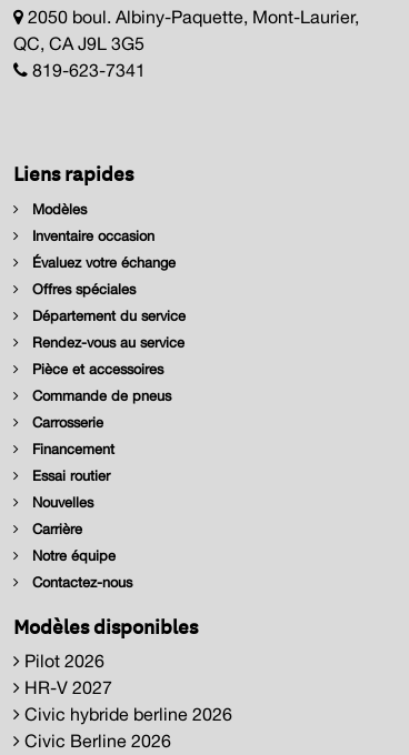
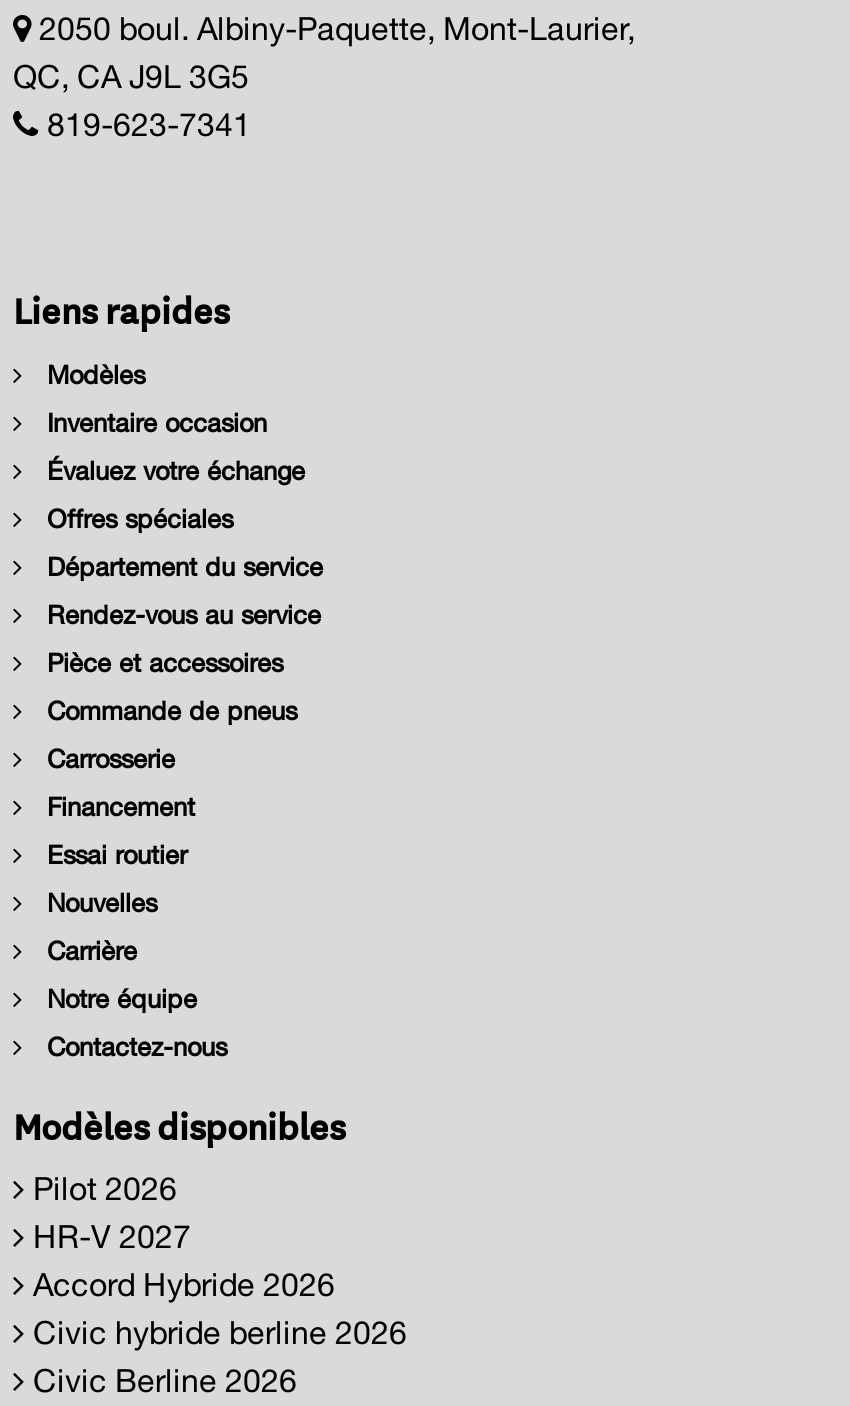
+ Accord Hybride 2026
